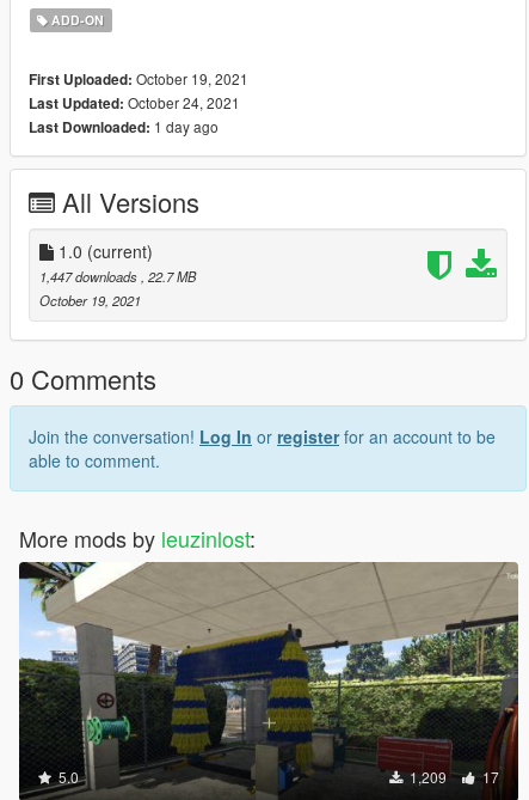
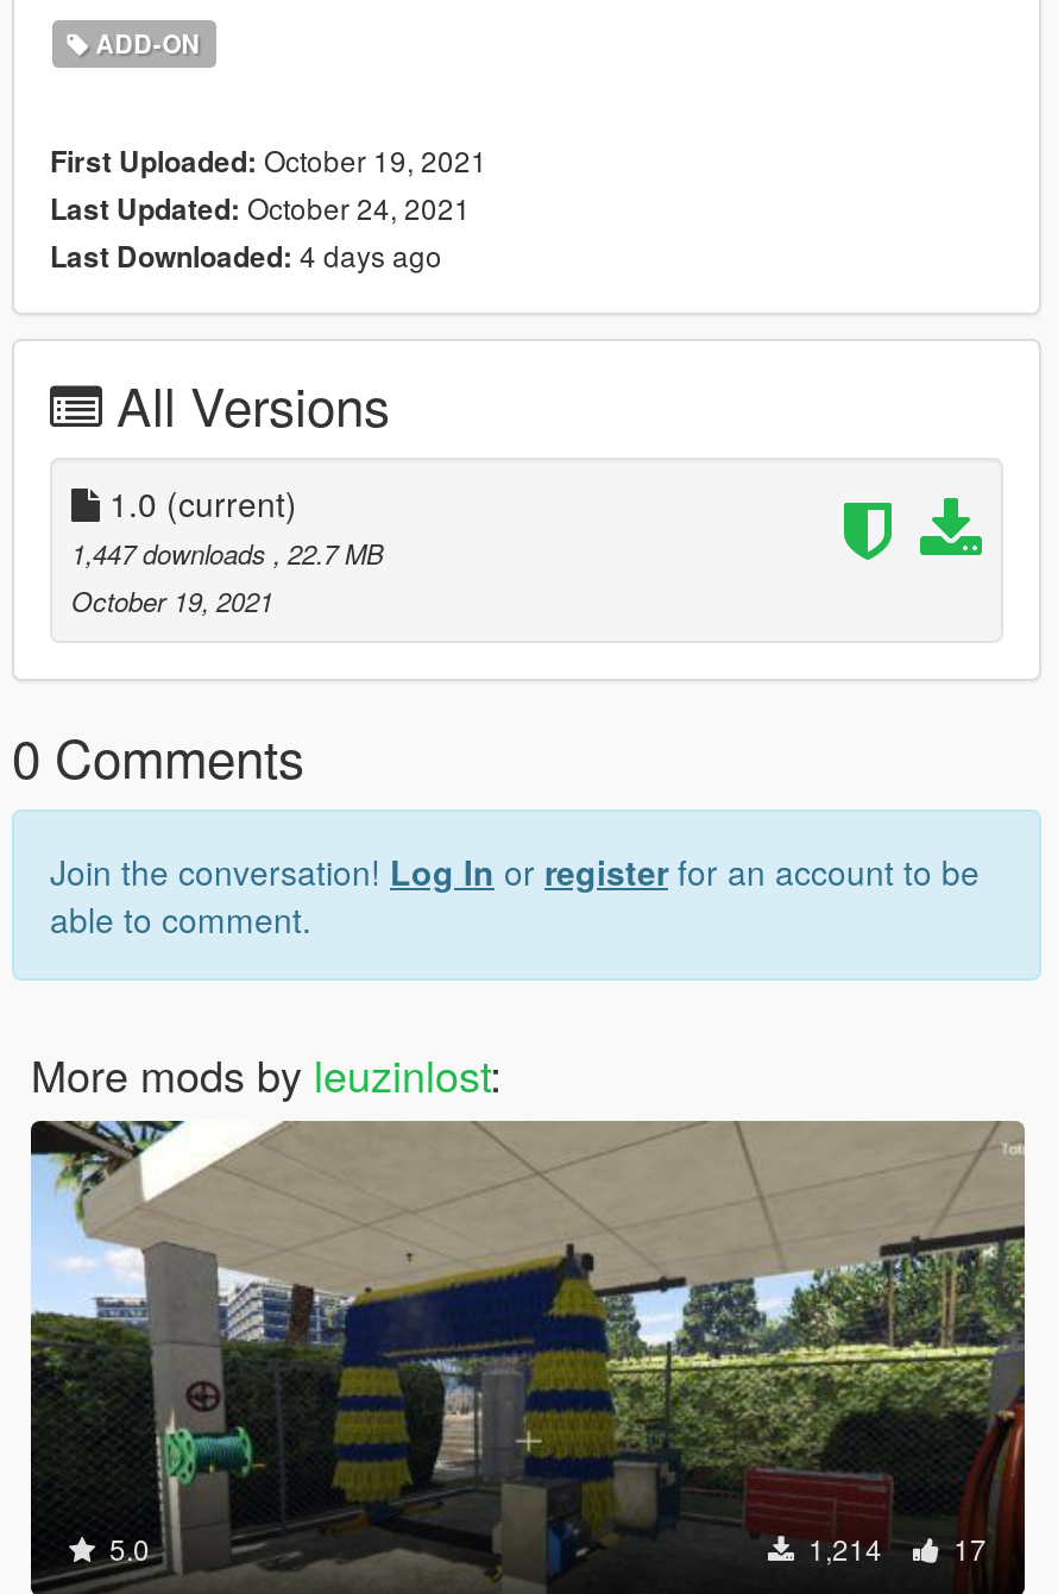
- Last Downloaded: 1 day ago
+ Last Downloaded: 4 days ago

- 1,209 17
+ 1,214 17
